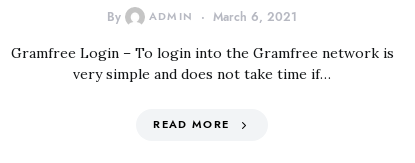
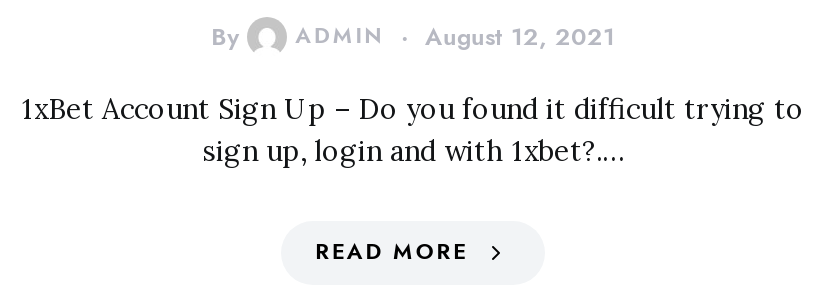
- By ADMIN March 6, 2021
+ By ADMIN August 12, 2021

- Gramfree Login – To login into the Gramfree network is
- very simple and does not take time if…
+ 1xBet Account Sign Up – Do you found it difficult trying to
+ sign up, login and with 1xbet?.…
